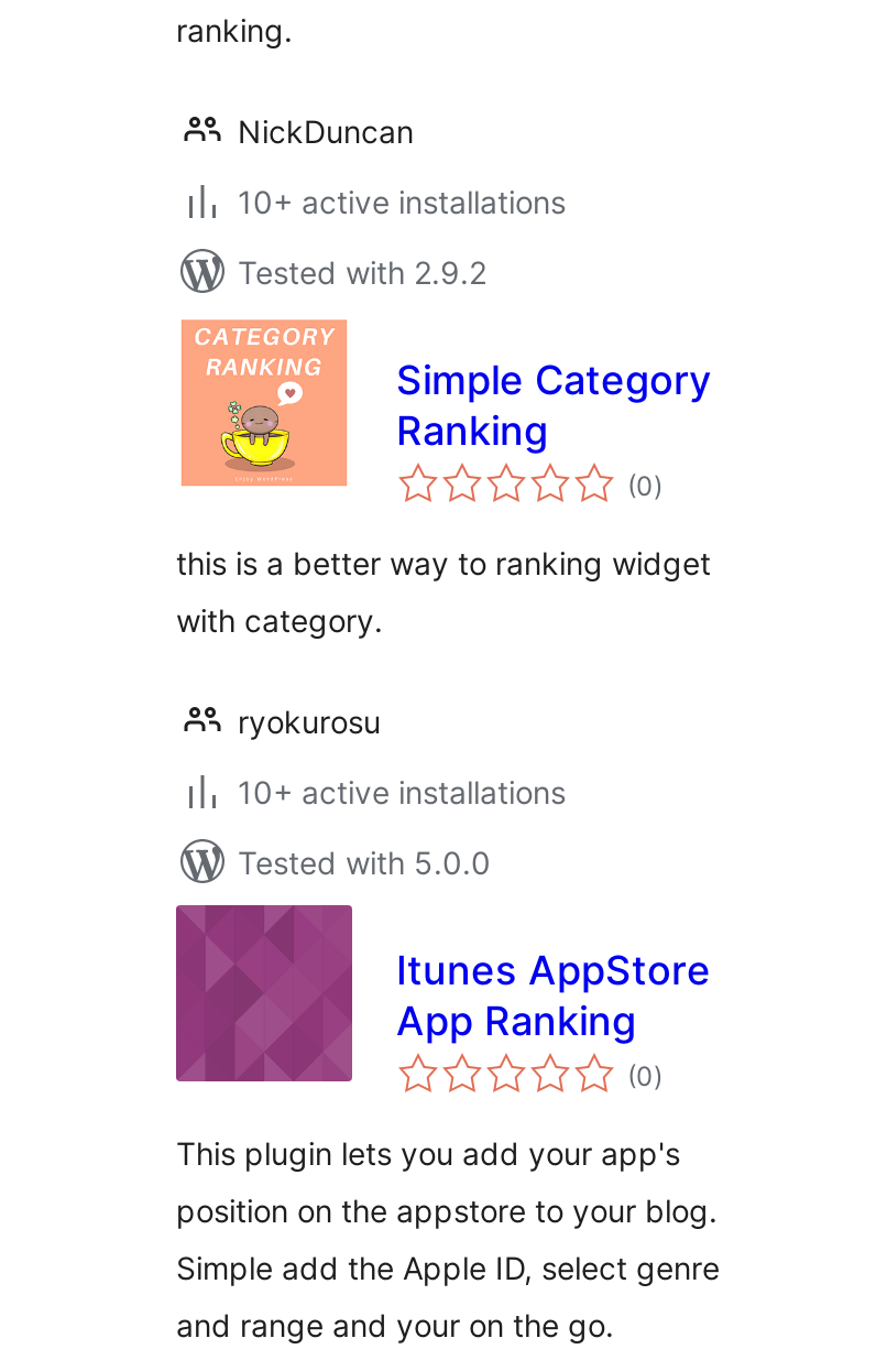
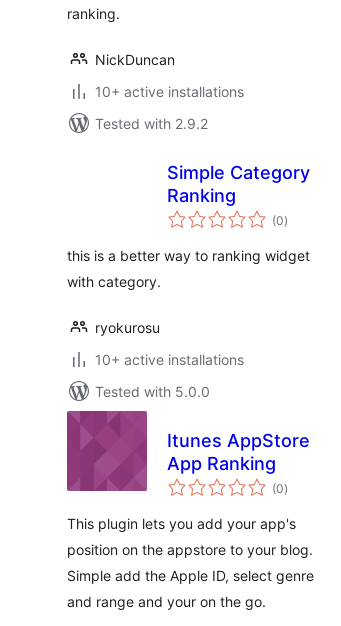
- [image]
